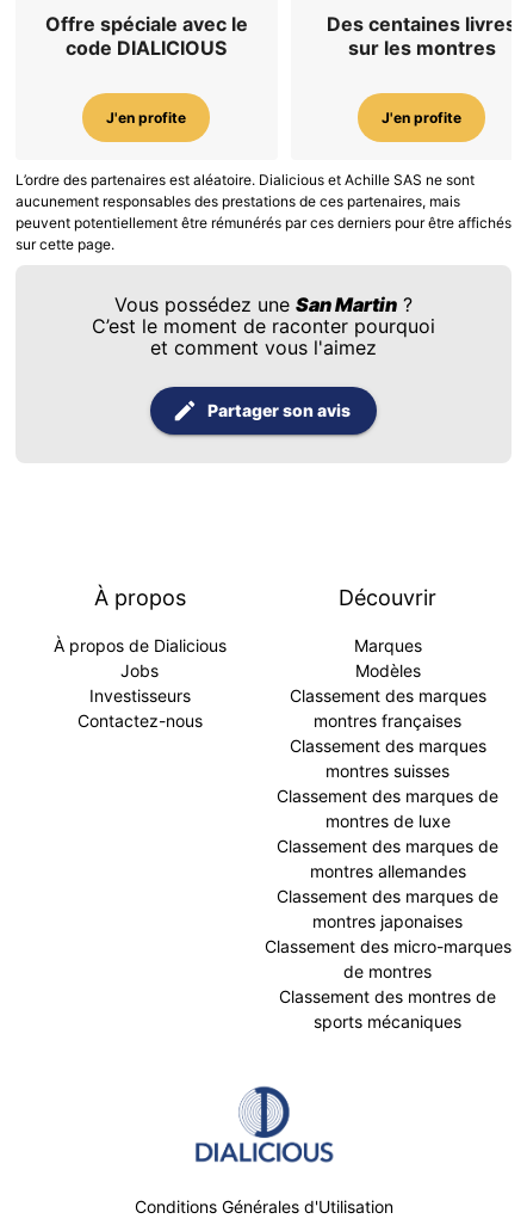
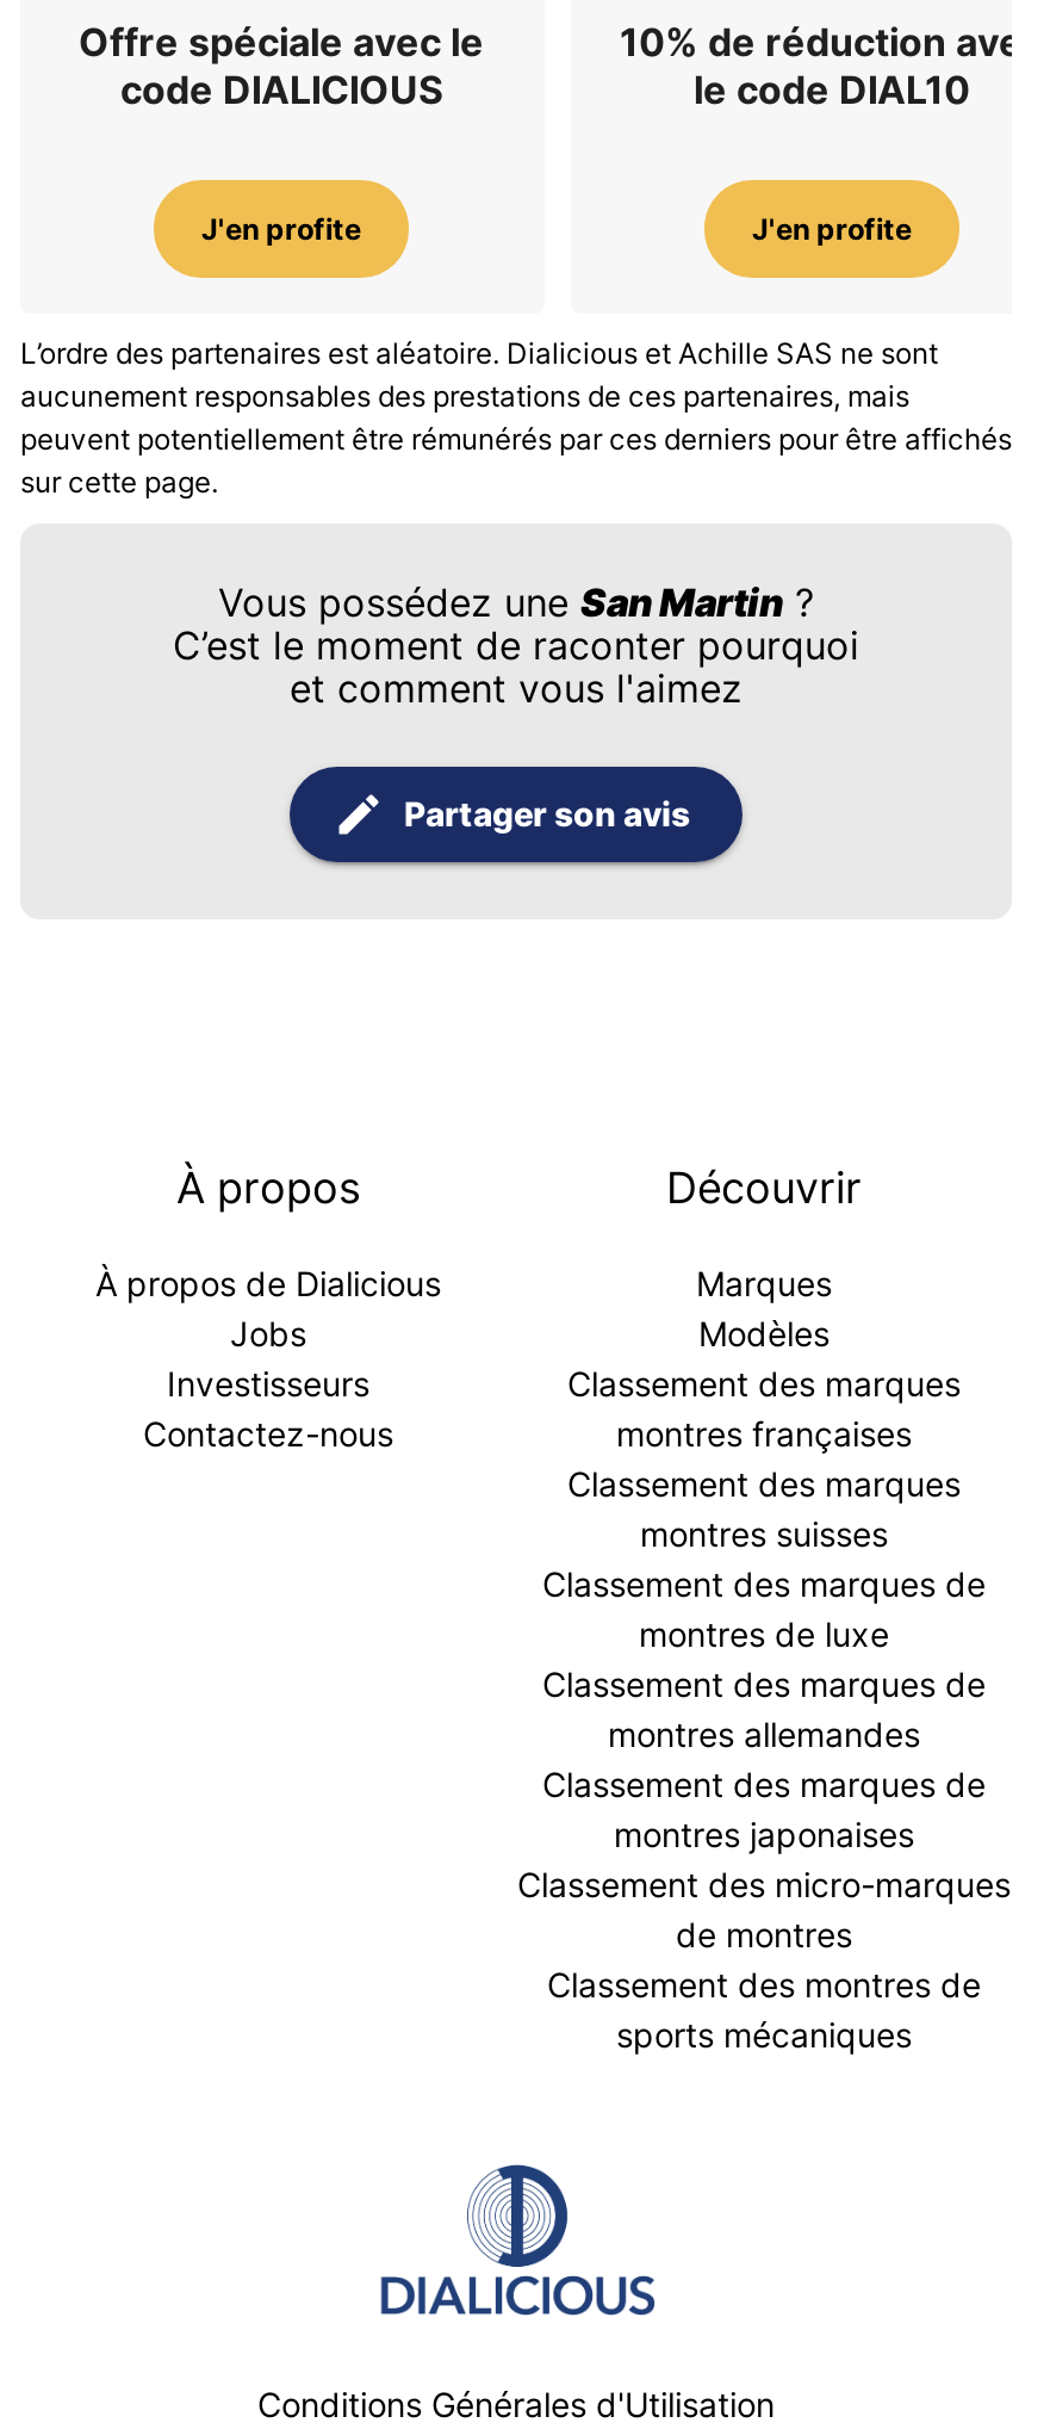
- Des centaines livres
- sur les montres
+ 10% de réduction avec
+ le code DIAL10
